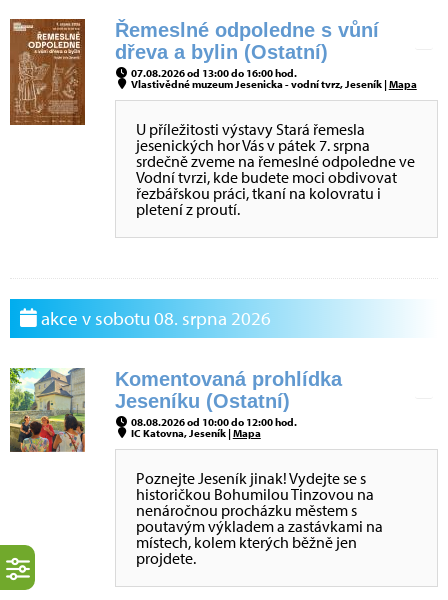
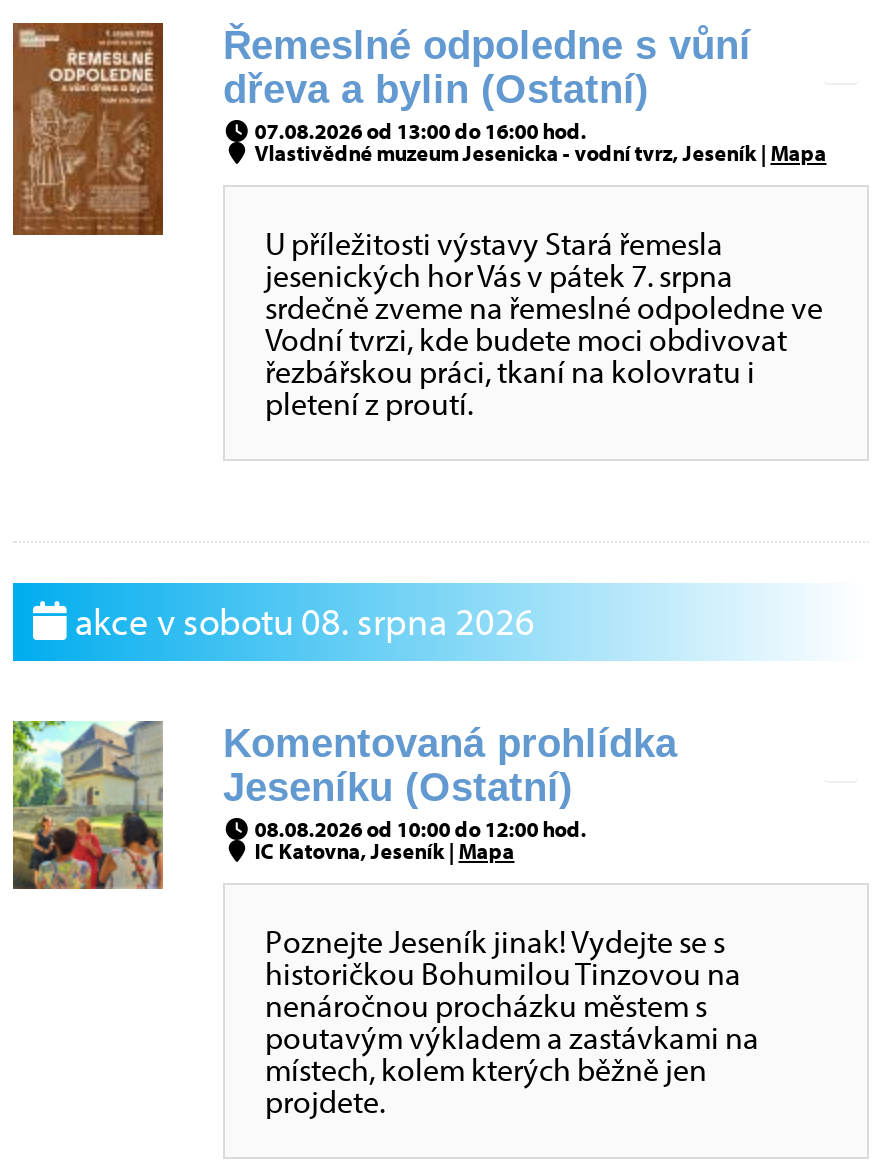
- [image]
